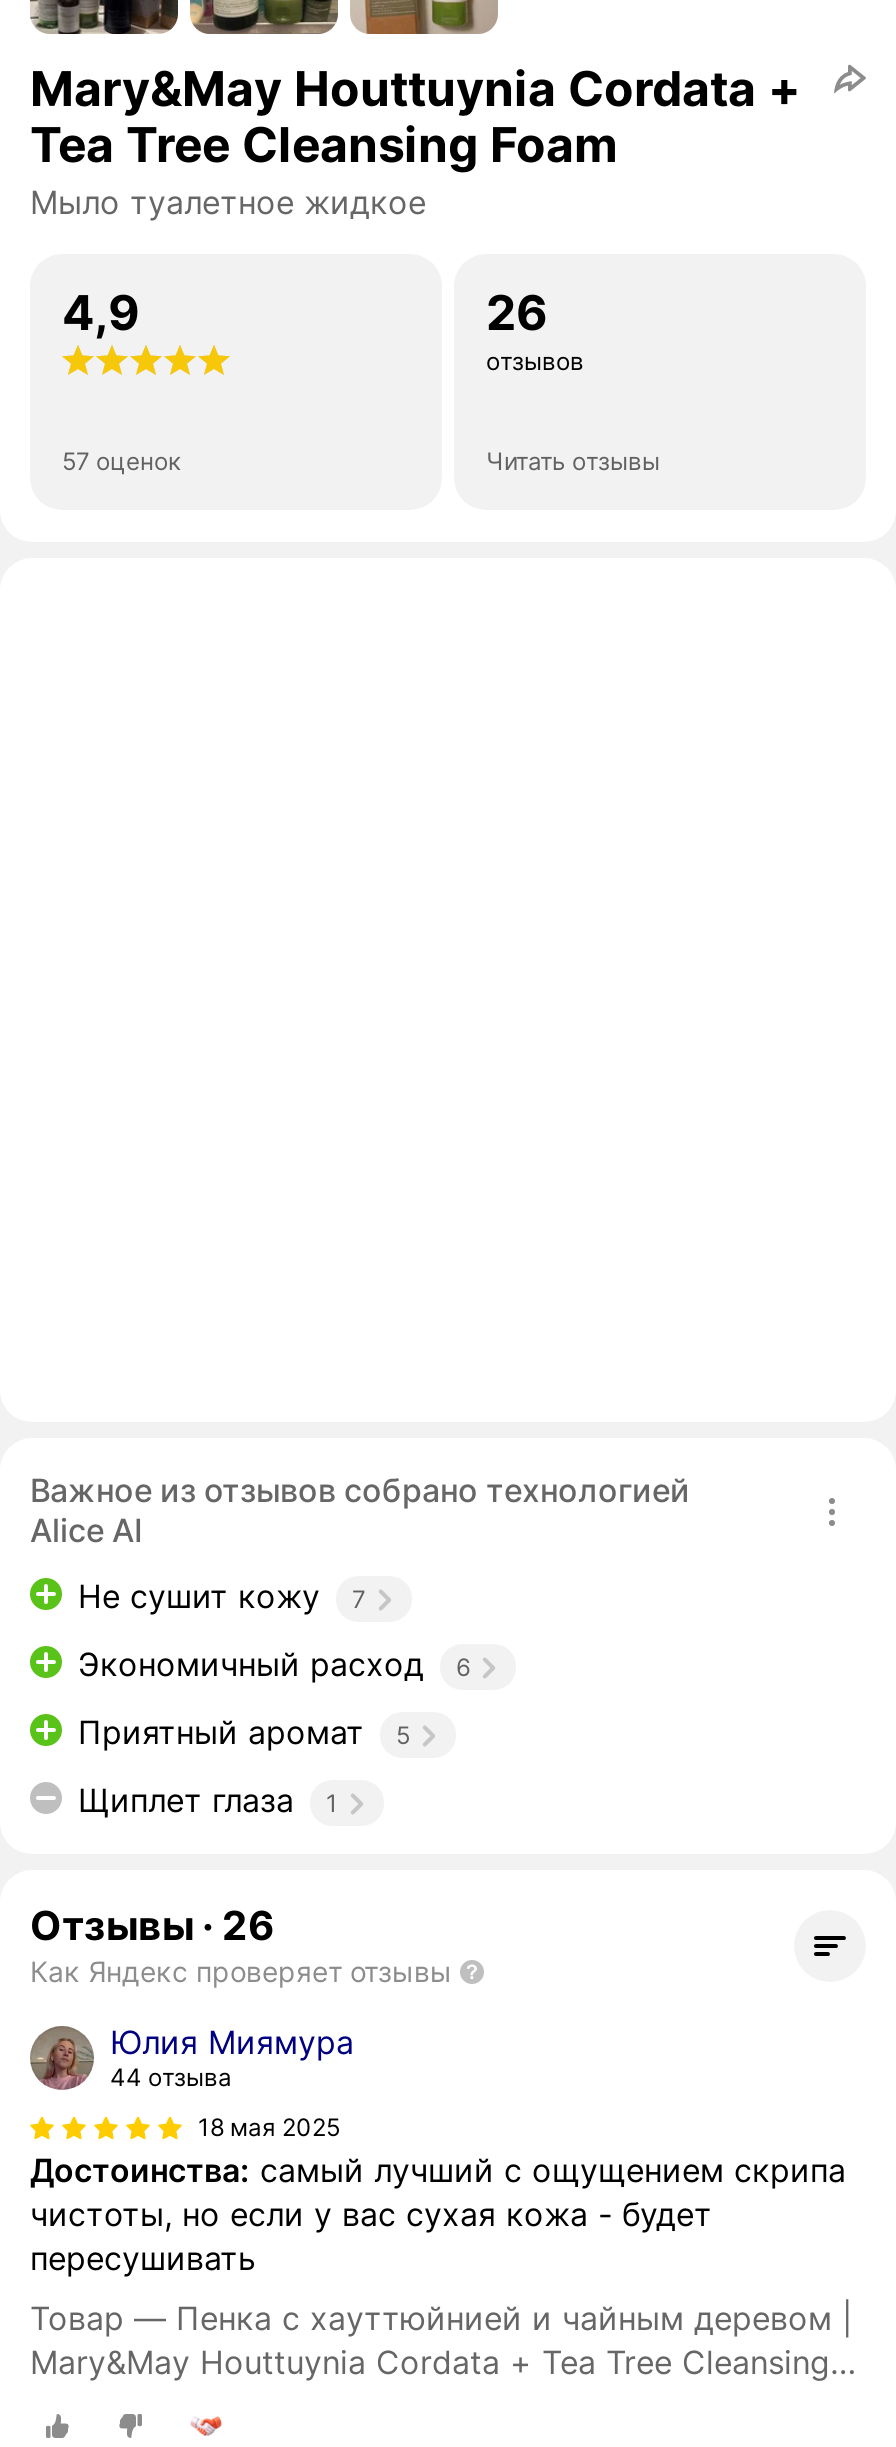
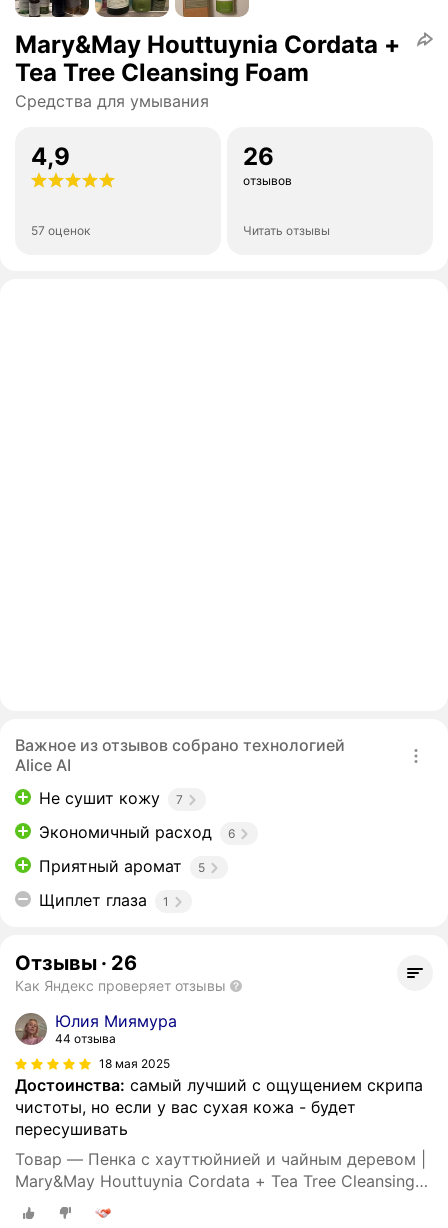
- Мыло туалетное жидкое
+ Средства для умывания
